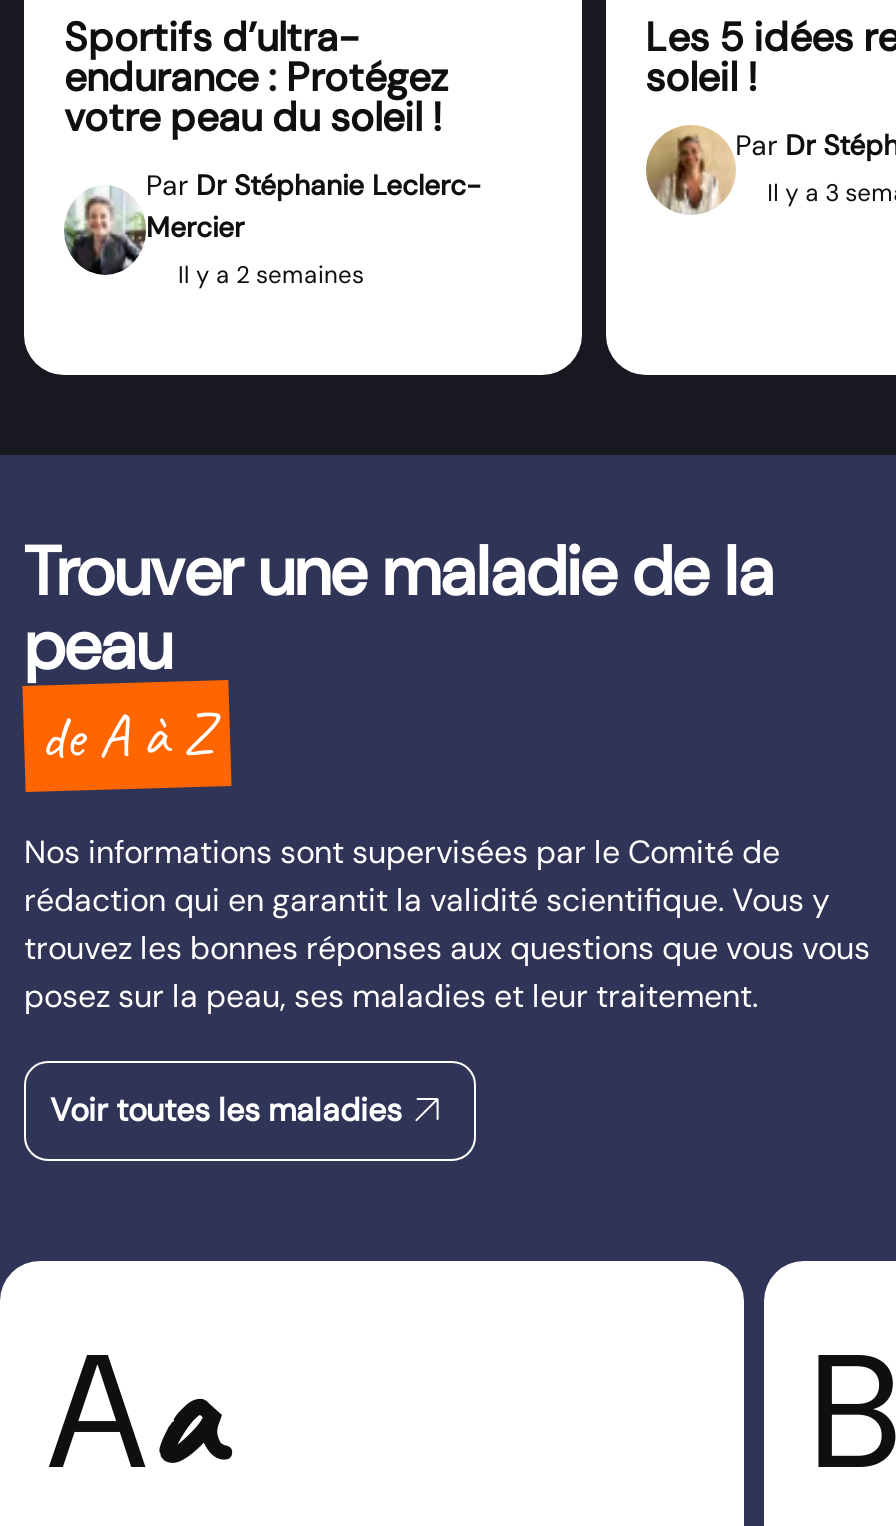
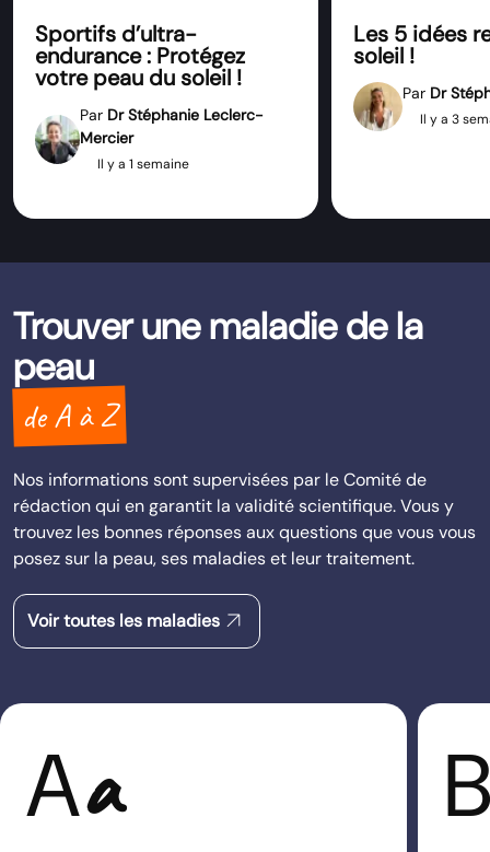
- Il y a 2 semaines
+ Il y a 1 semaine
